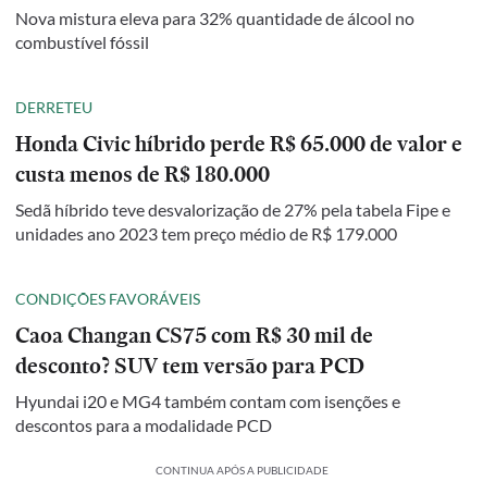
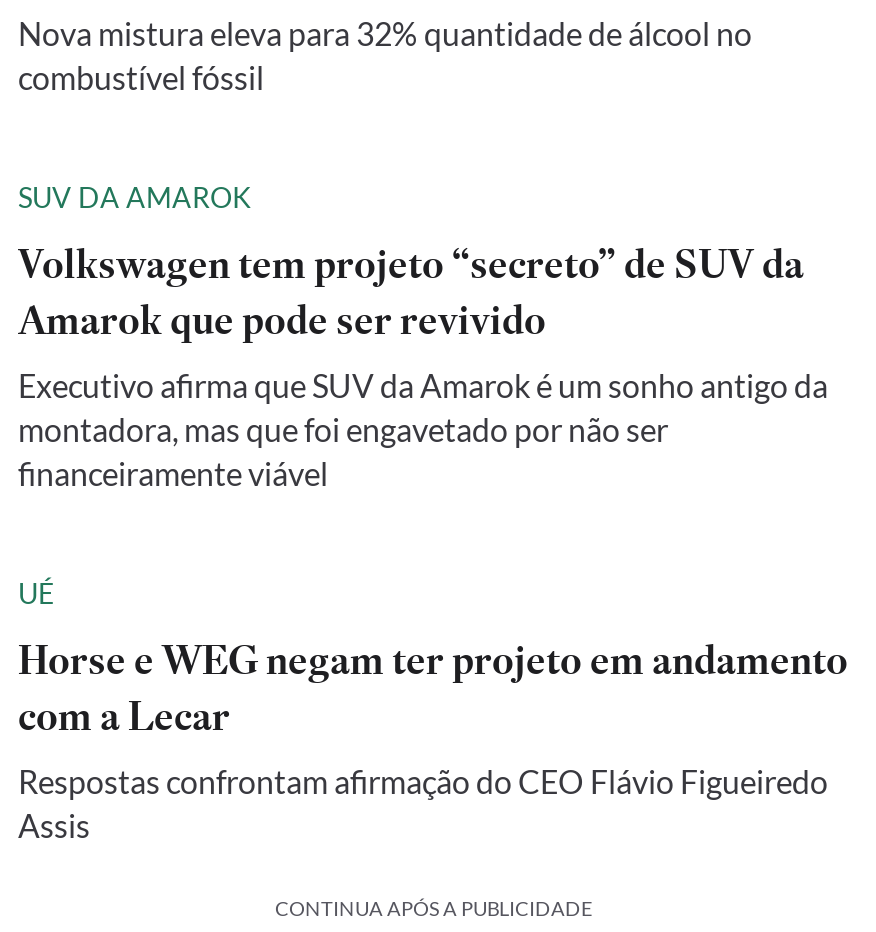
- DERRETEU
- Honda Civic híbrido perde R$ 65.000 de valor e
- custa menos de R$ 180.000
- Sedã híbrido teve desvalorização de 27% pela tabela Fipe e
- unidades ano 2023 tem preço médio de R$ 179.000
+ SUV DA AMAROK
+ Volkswagen tem projeto “secreto” de SUV da
+ Amarok que pode ser revivido
+ Executivo afirma que SUV da Amarok é um sonho antigo da
+ montadora, mas que foi engavetado por não ser
+ financeiramente viável

- CONDIÇÕES FAVORÁVEIS
- Caoa Changan CS75 com R$ 30 mil de
- desconto? SUV tem versão para PCD
- Hyundai i20 e MG4 também contam com isenções e
- descontos para a modalidade PCD
+ UÉ
+ Horse e WEG negam ter projeto em andamento
+ com a Lecar
+ Respostas confrontam afirmação do CEO Flávio Figueiredo
+ Assis
